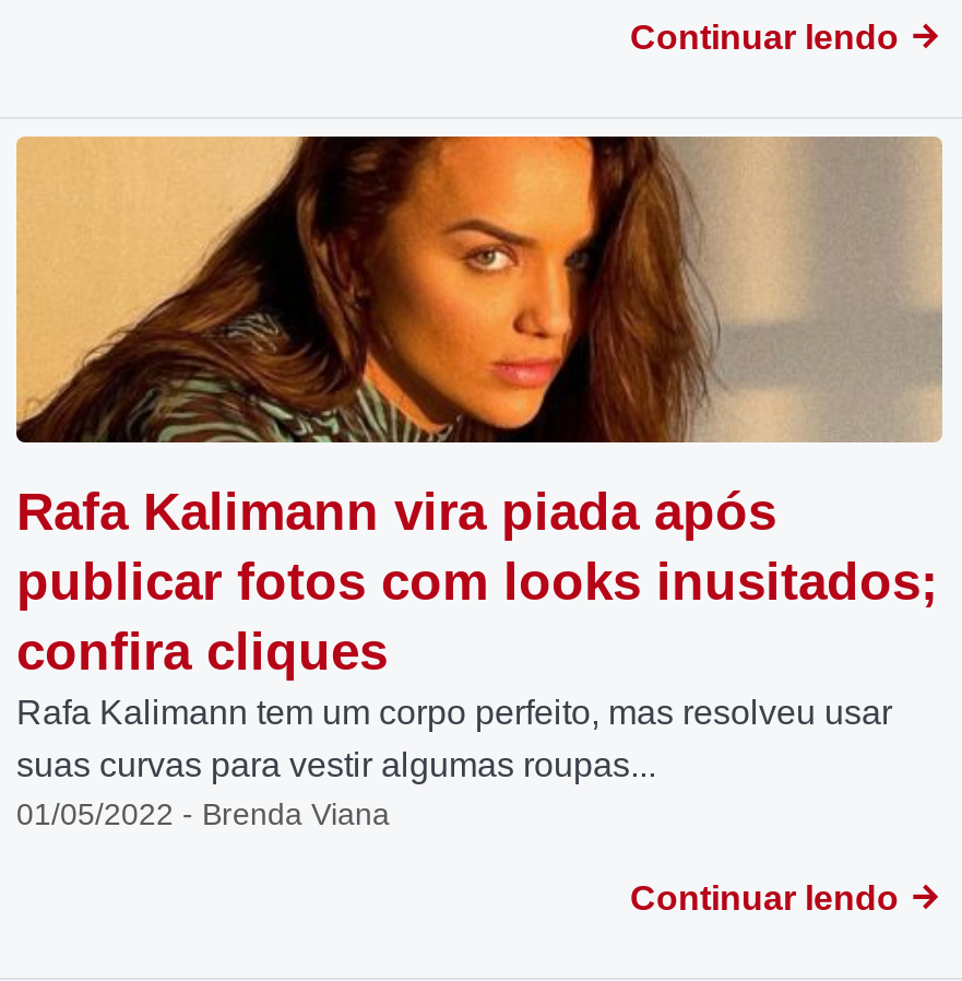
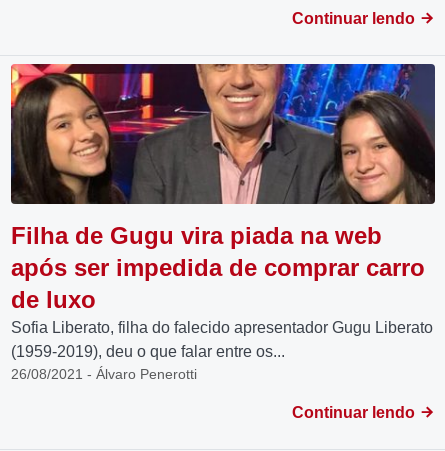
- [image]
- Rafa Kalimann vira piada após
- publicar fotos com looks inusitados;
- confira cliques
- Rafa Kalimann tem um corpo perfeito, mas resolveu usar
- suas curvas para vestir algumas roupas...
- 01/05/2022 - Brenda Viana
+ [image]
+ Filha de Gugu vira piada na web
+ após ser impedida de comprar carro
+ de luxo
+ Sofia Liberato, filha do falecido apresentador Gugu Liberato
+ (1959-2019), deu o que falar entre os...
+ 26/08/2021 - Álvaro Penerotti
